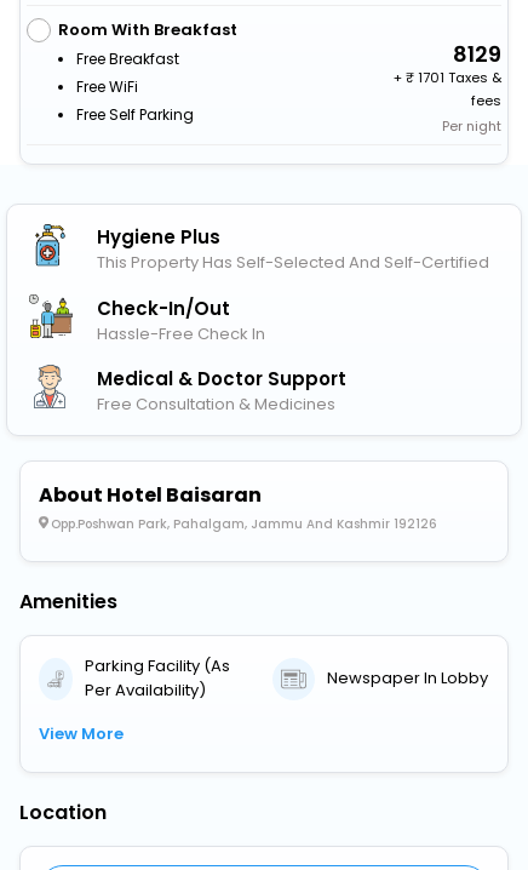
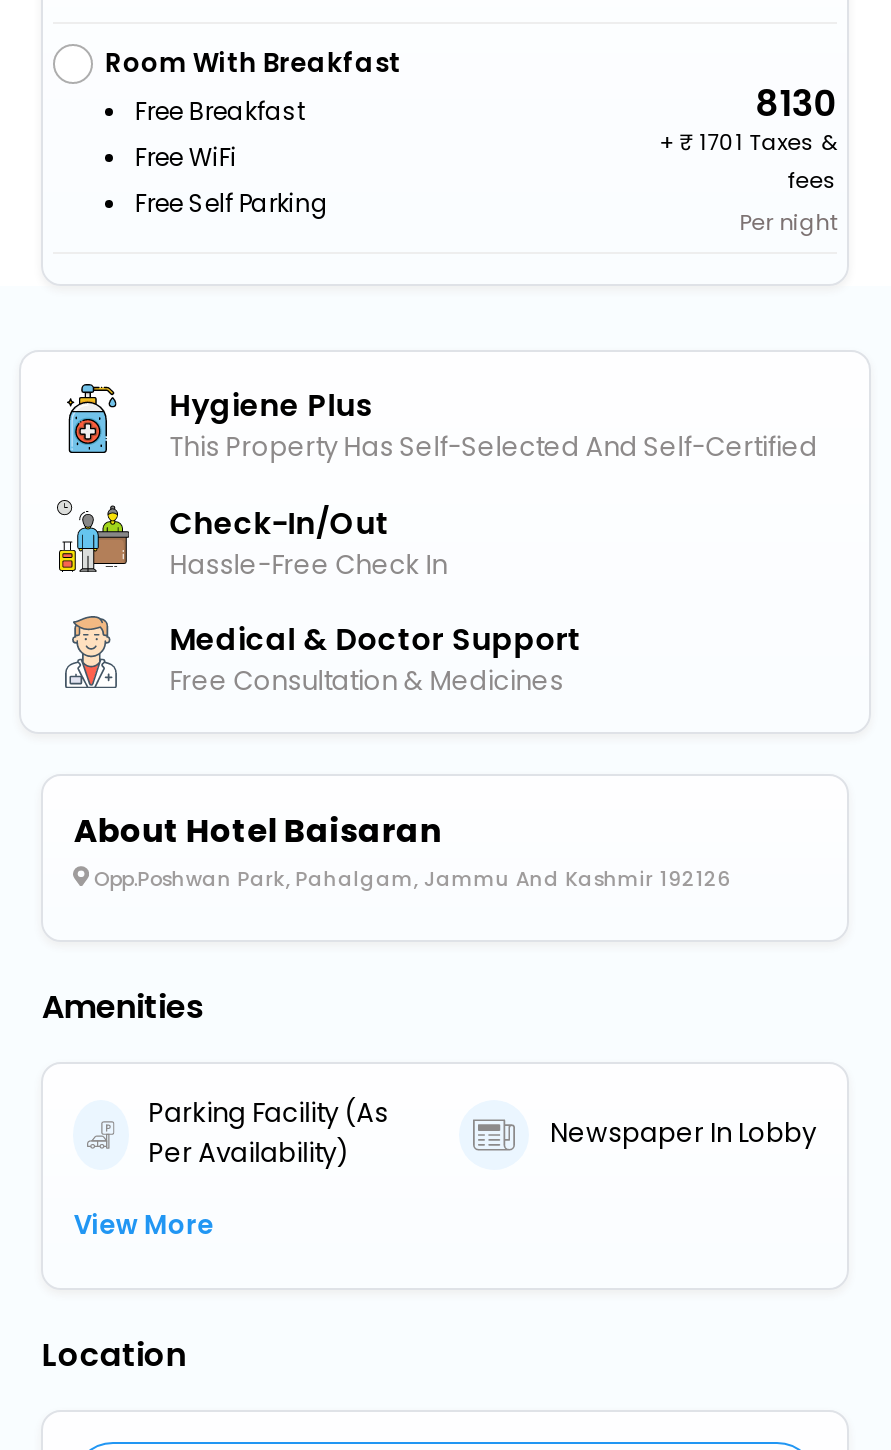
- 8129
+ 8130
